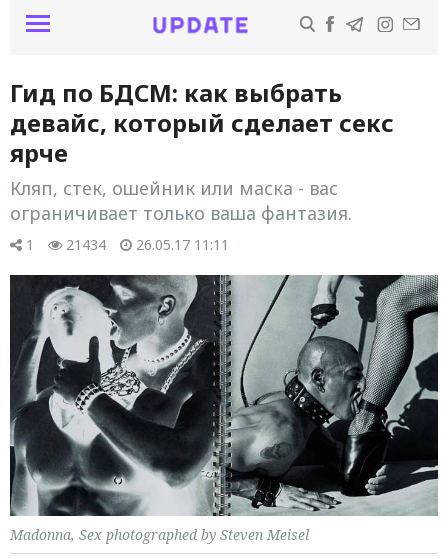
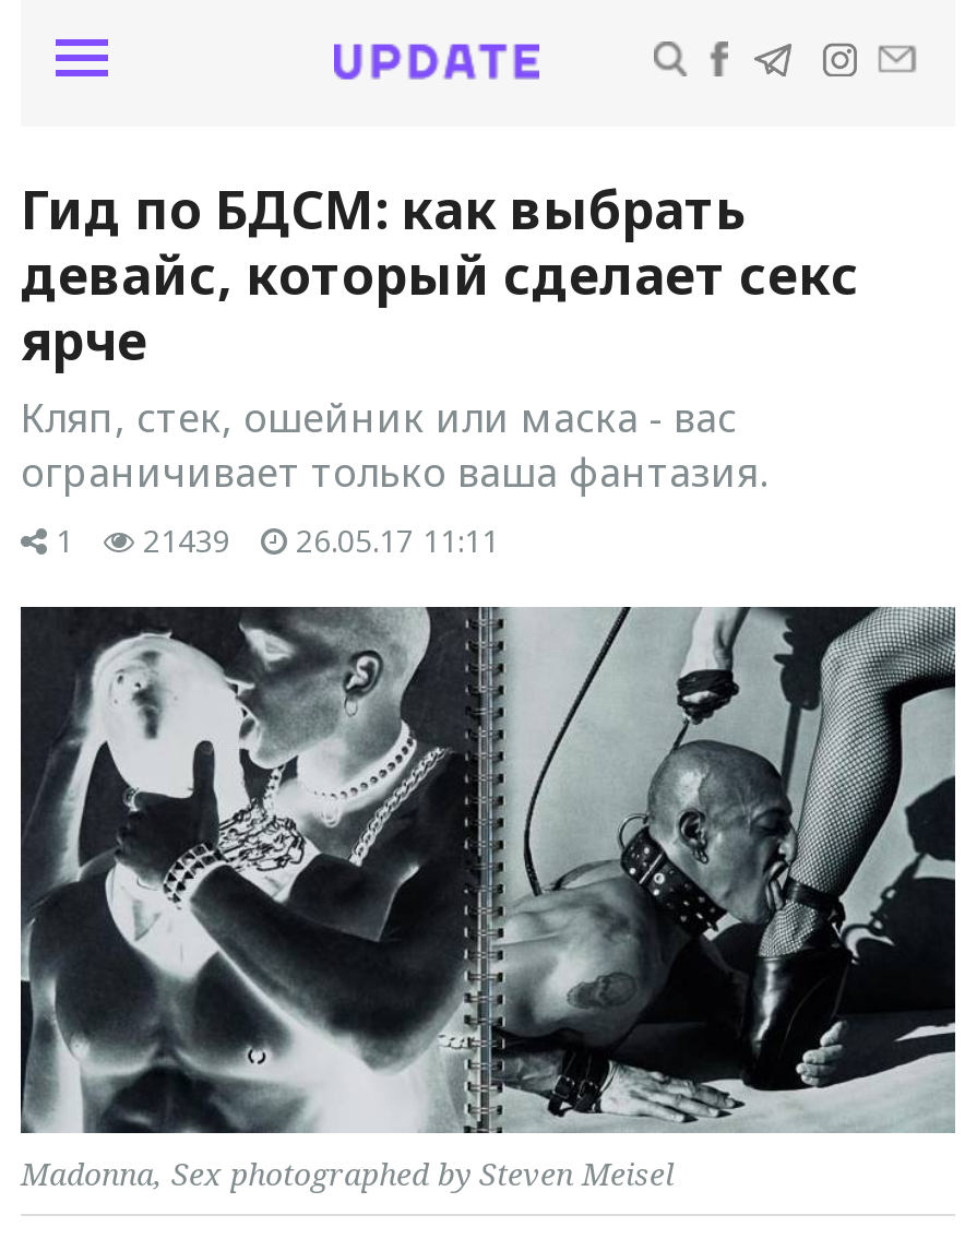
- 1 21434 26.05.17 11:11
+ 1 21439 26.05.17 11:11
